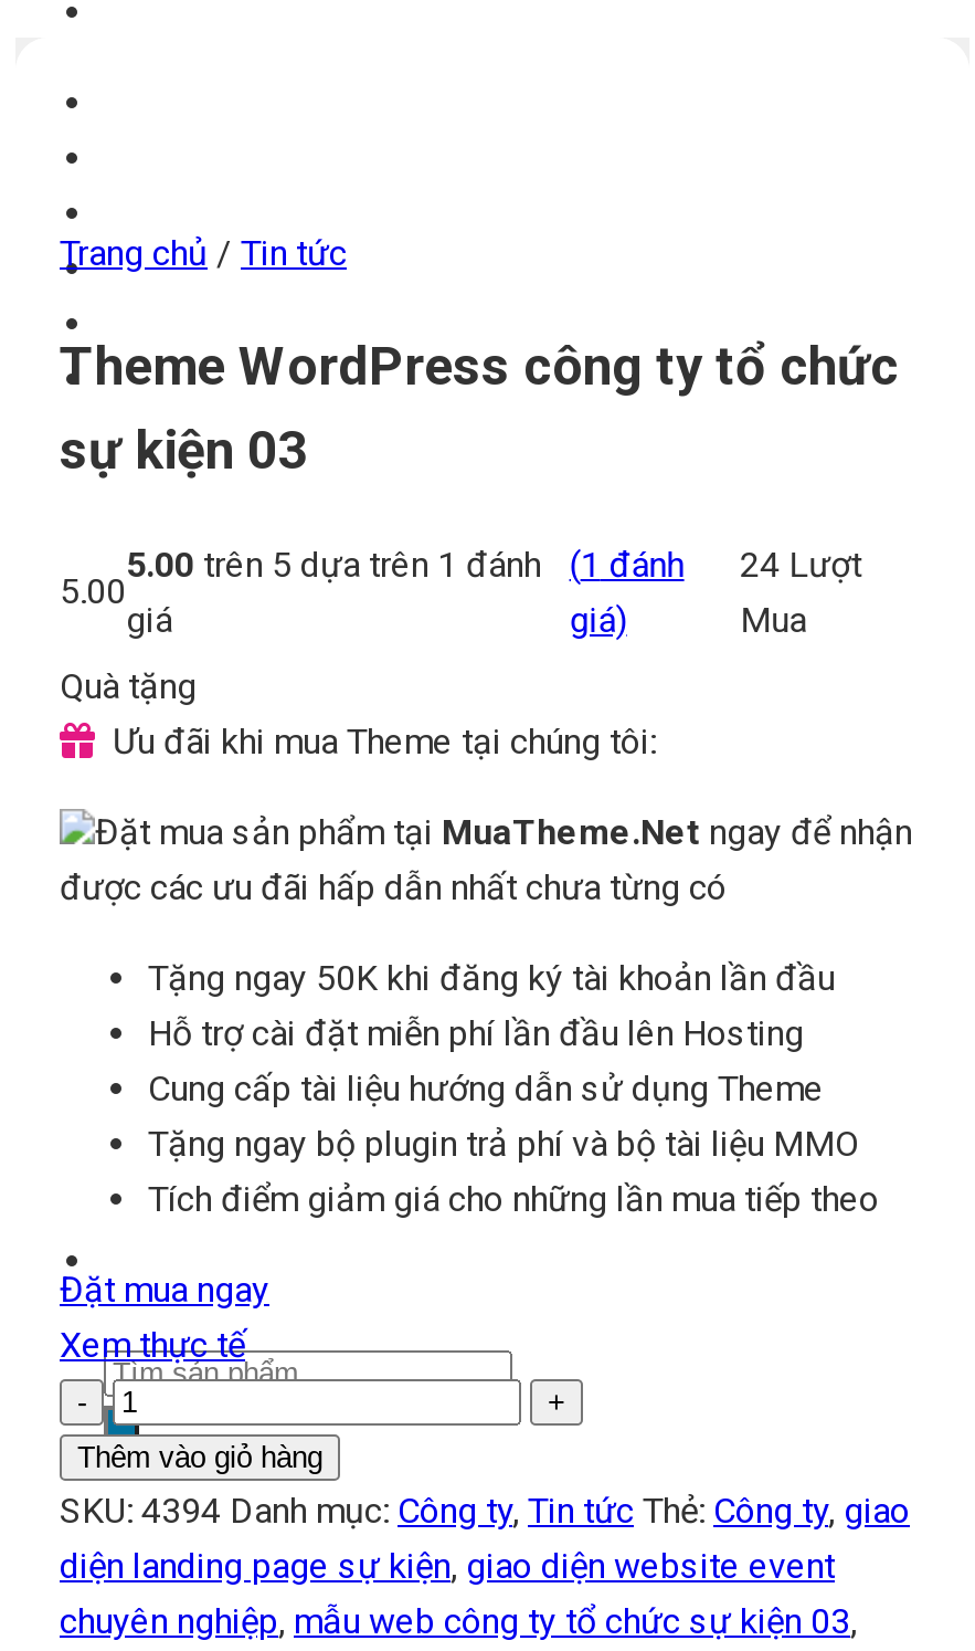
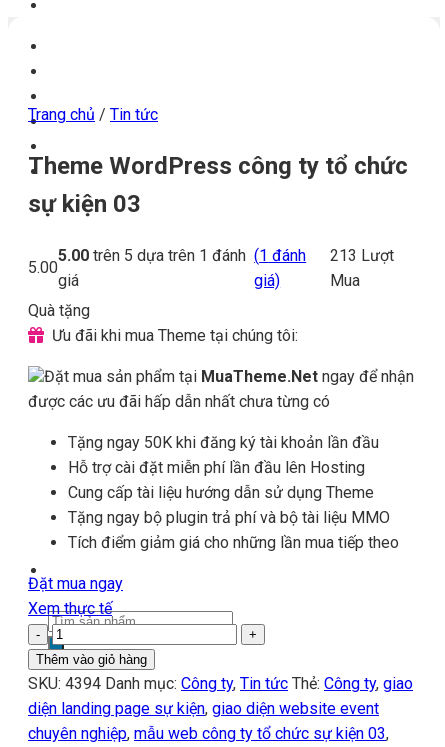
- 5.00 trên 5 dựa trên 1 đánh (1 đánh 24 Lượt
+ 5.00 trên 5 dựa trên 1 đánh (1 đánh 213 Lượt
